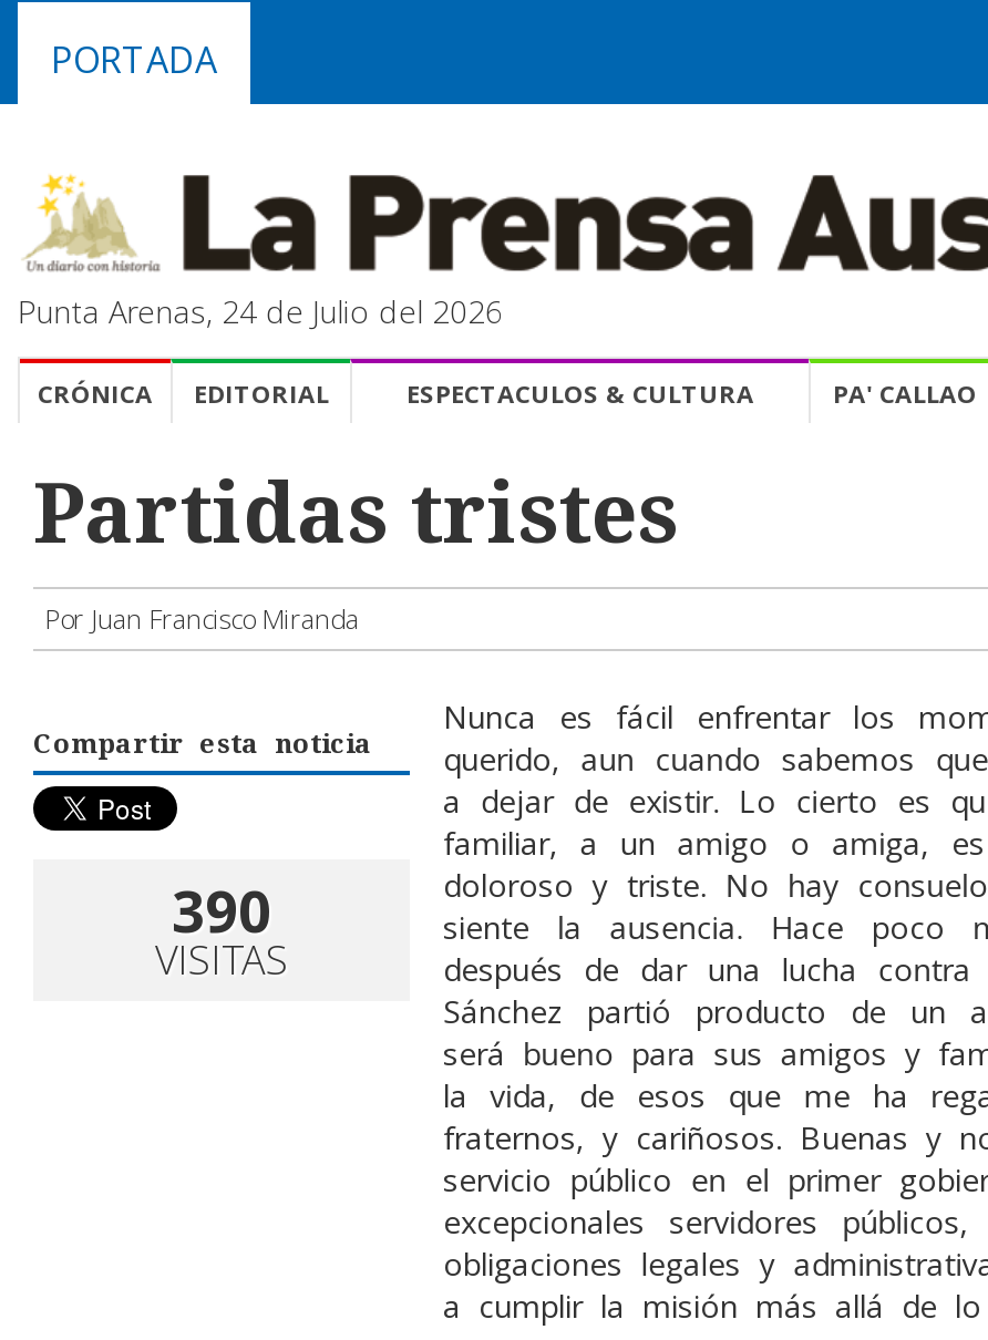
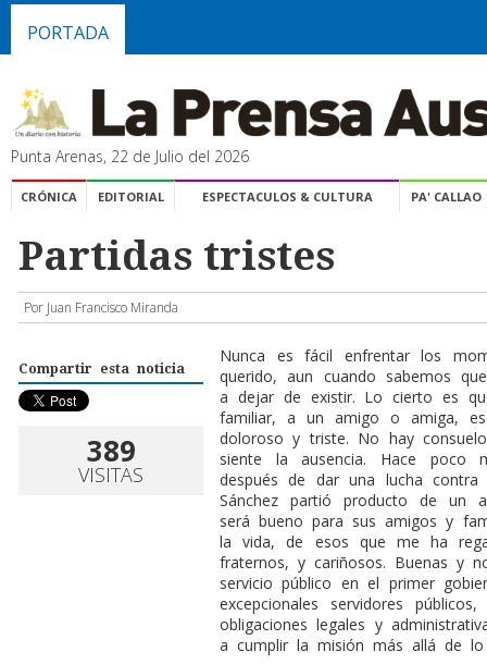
- Punta Arenas, 24 de Julio del 2026
+ Punta Arenas, 22 de Julio del 2026

- 390
+ 389
